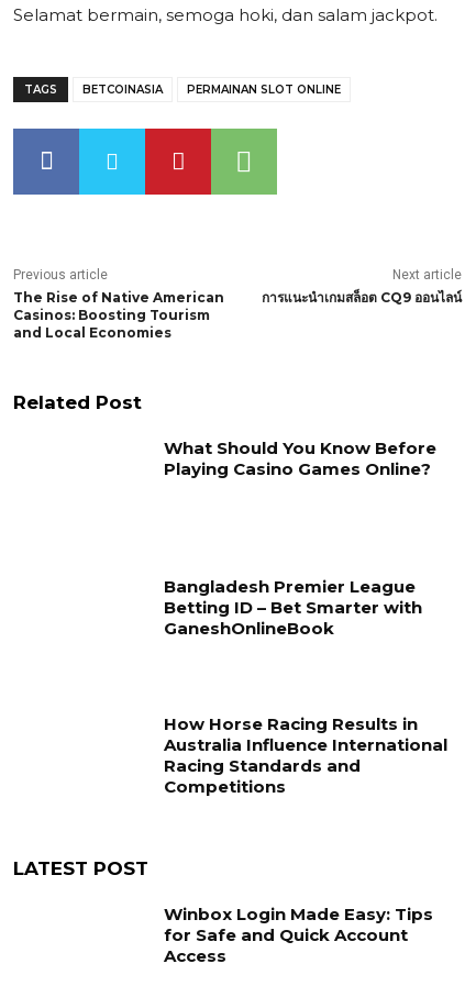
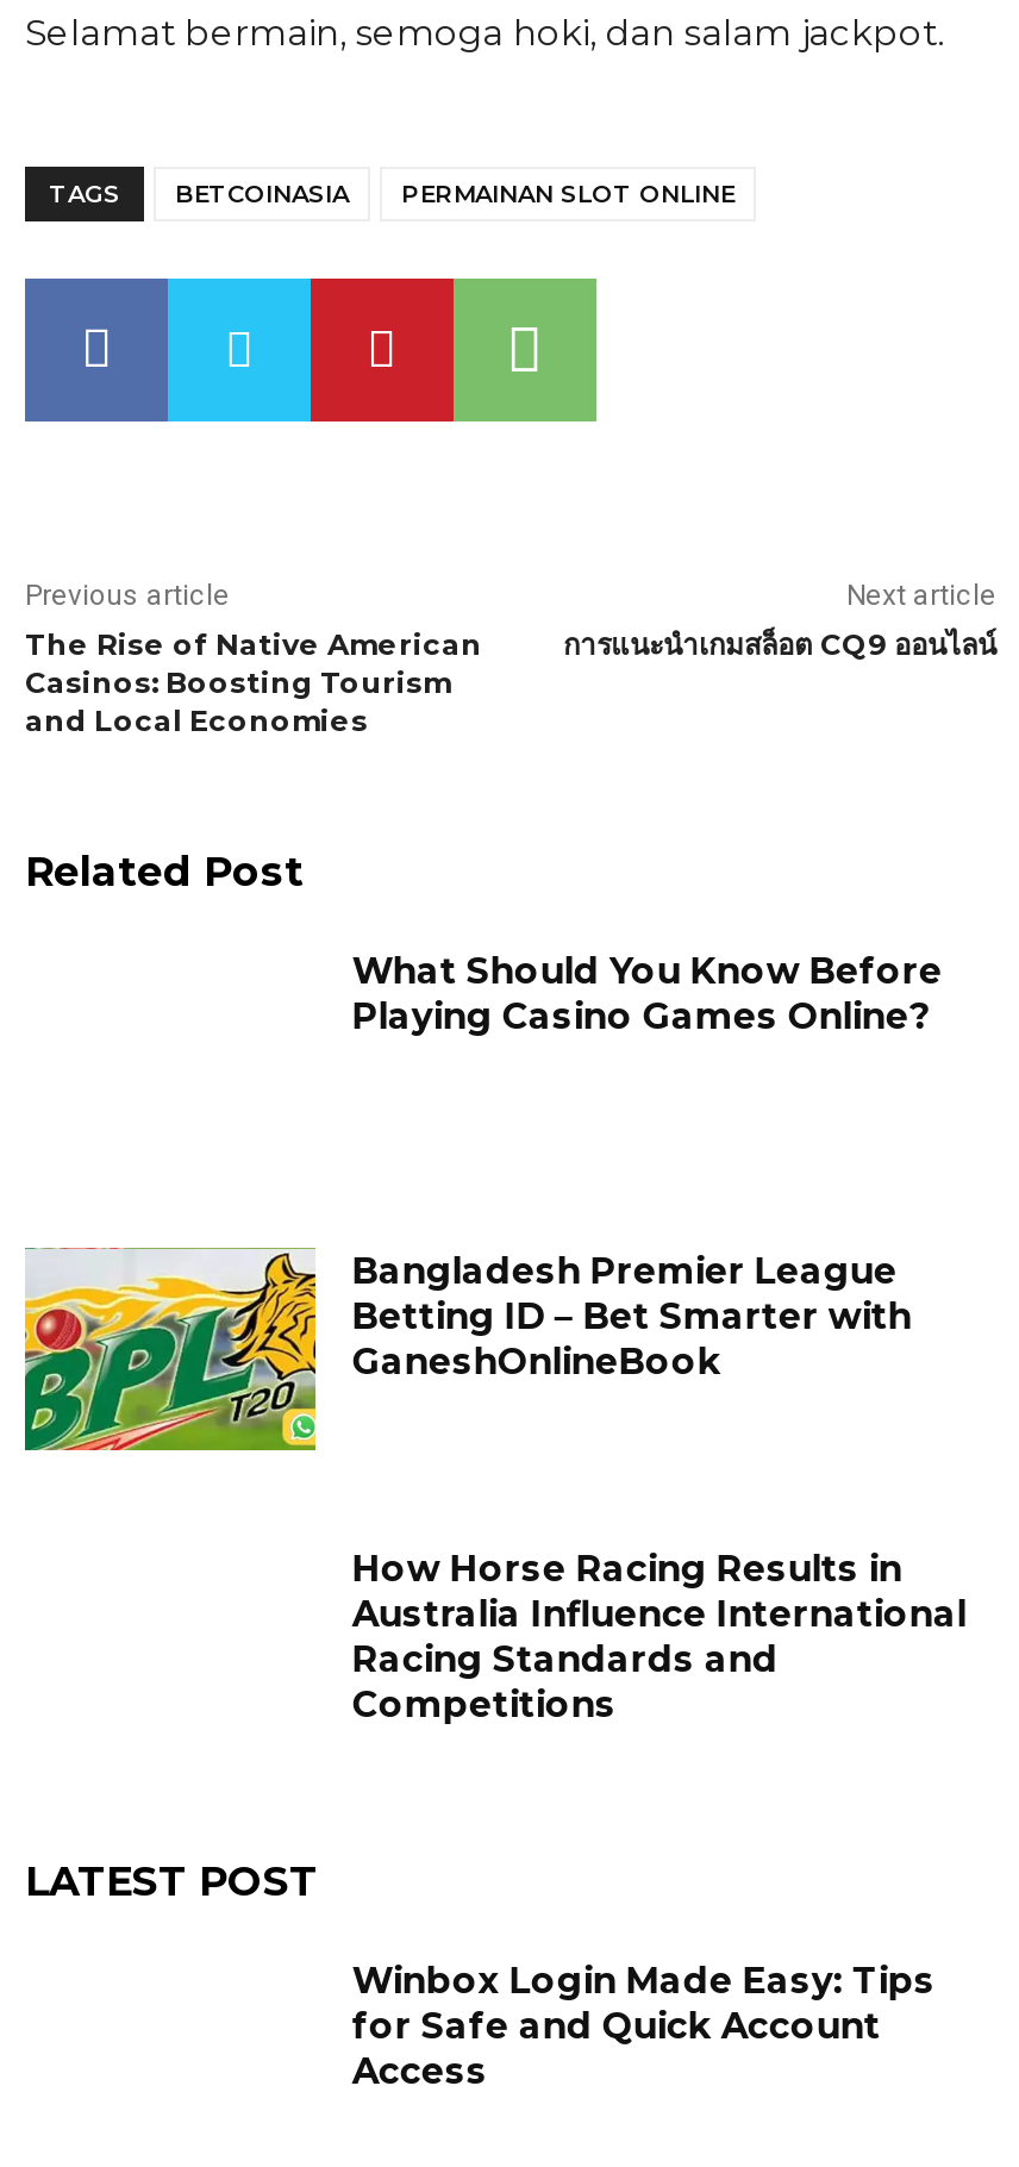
+ [image]
